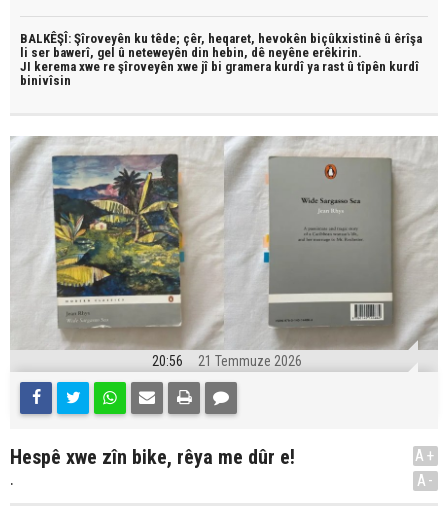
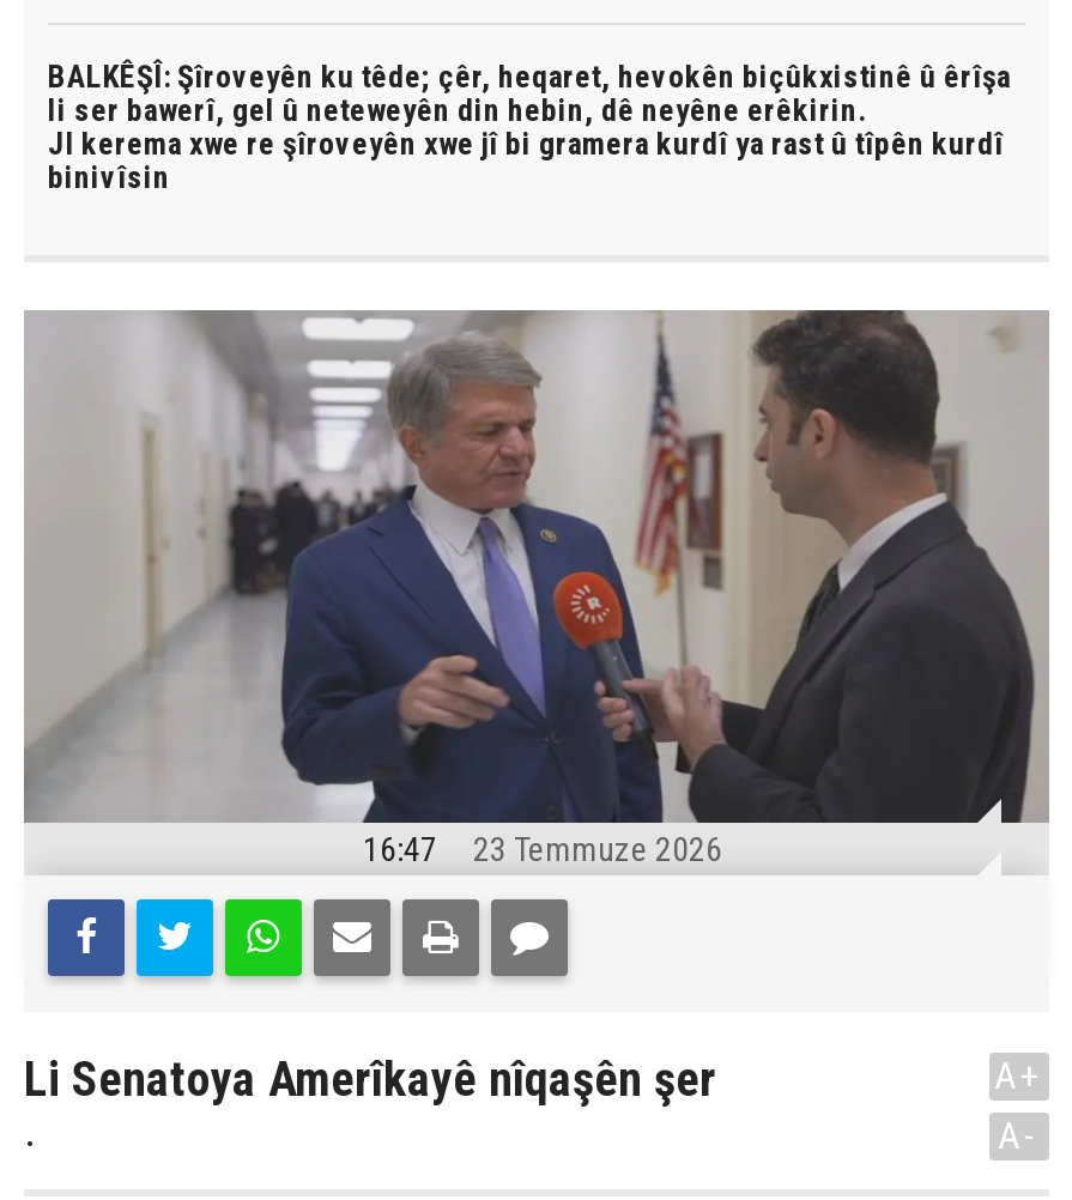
- [image]
- 20:56
- 21 Temmuze 2026
+ [image]
+ 16:47
+ 23 Temmuze 2026

- Hespê xwe zîn bike, rêya me dûr e!
+ Li Senatoya Amerîkayê nîqaşên şer
